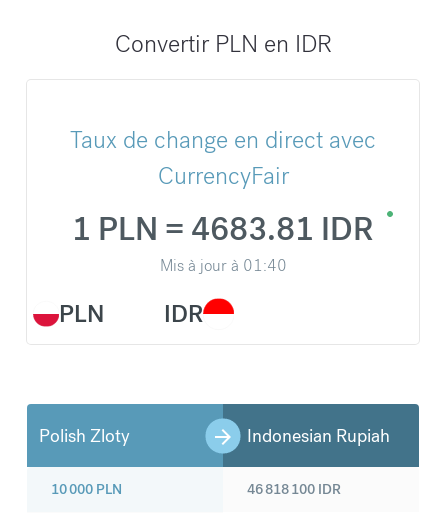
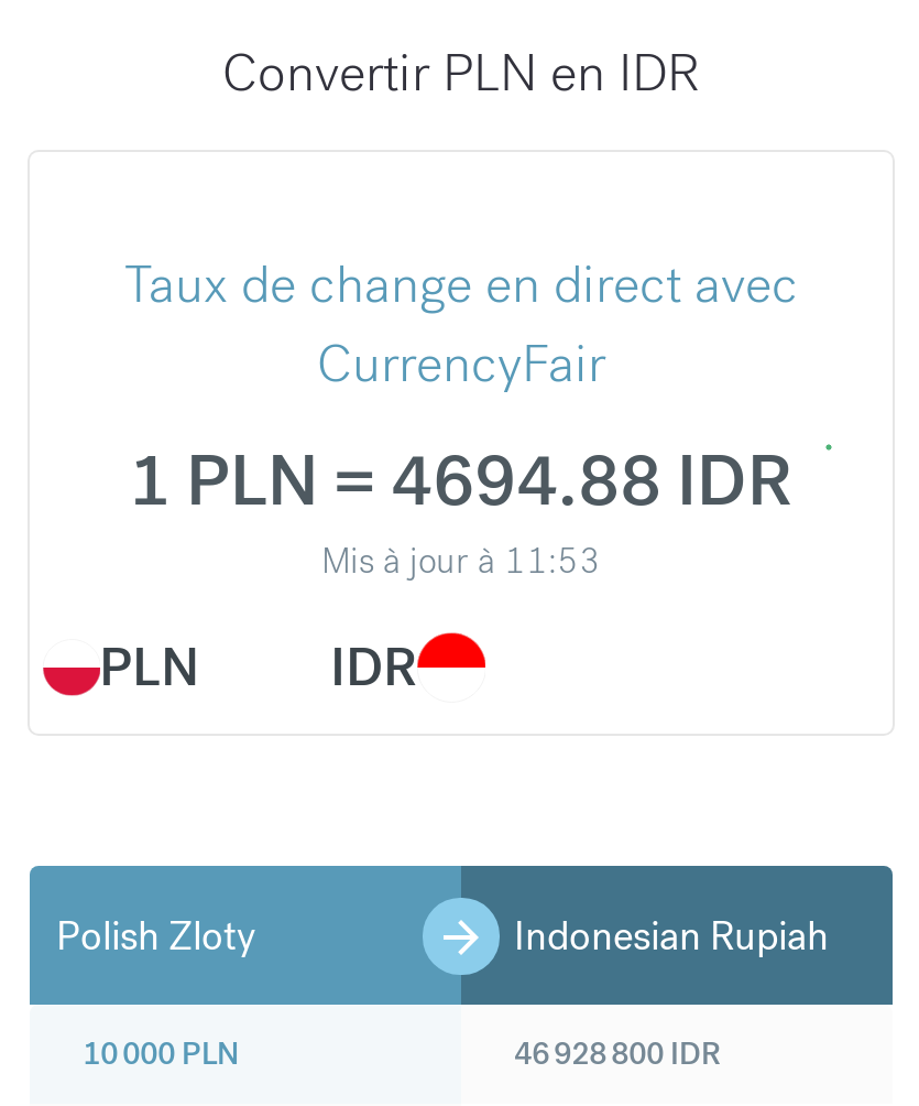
- 1 PLN = 4683.81 IDR
+ 1 PLN = 4694.88 IDR

- Mis à jour à 01:40
+ Mis à jour à 11:53

- 46 818 100 IDR
+ 46 928 800 IDR
